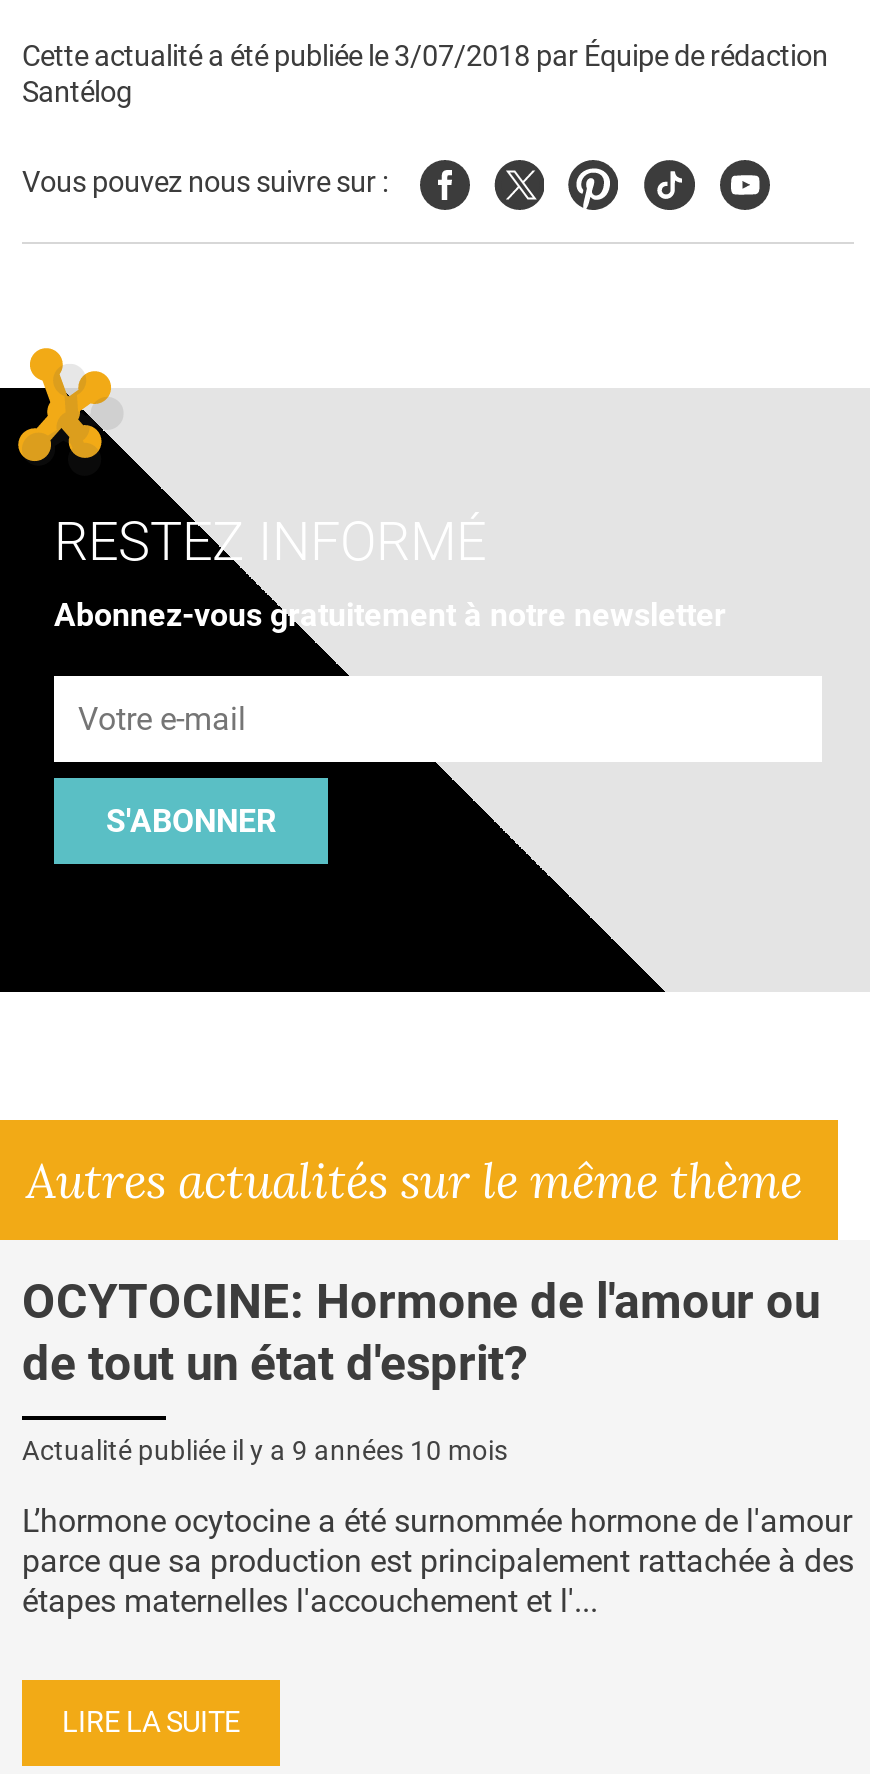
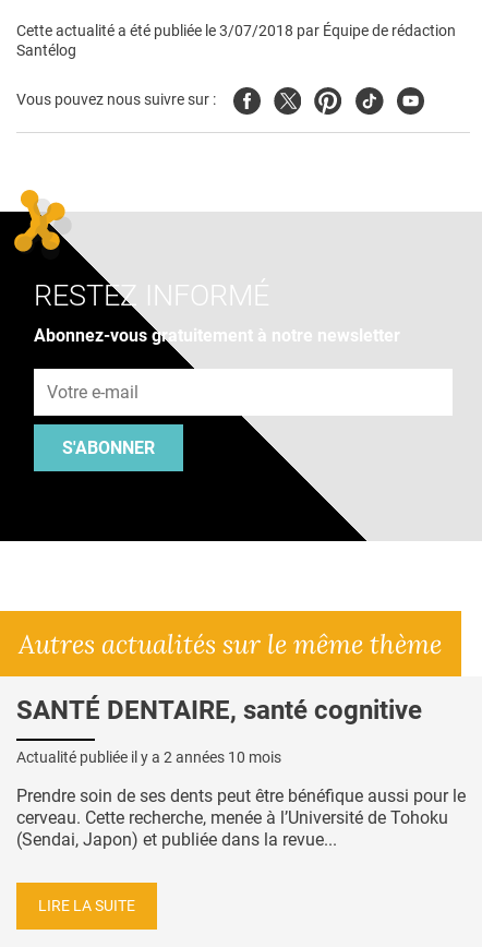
- OCYTOCINE: Hormone de l'amour ou
- de tout un état d'esprit?
+ SANTÉ DENTAIRE, santé cognitive

- Actualité publiée il y a 9 années 10 mois
+ Actualité publiée il y a 2 années 10 mois

- L’hormone ocytocine a été surnommée hormone de l'amour
- parce que sa production est principalement rattachée à des
- étapes maternelles l'accouchement et l'...
+ Prendre soin de ses dents peut être bénéfique aussi pour le
+ cerveau. Cette recherche, menée à l’Université de Tohoku
+ (Sendai, Japon) et publiée dans la revue...
